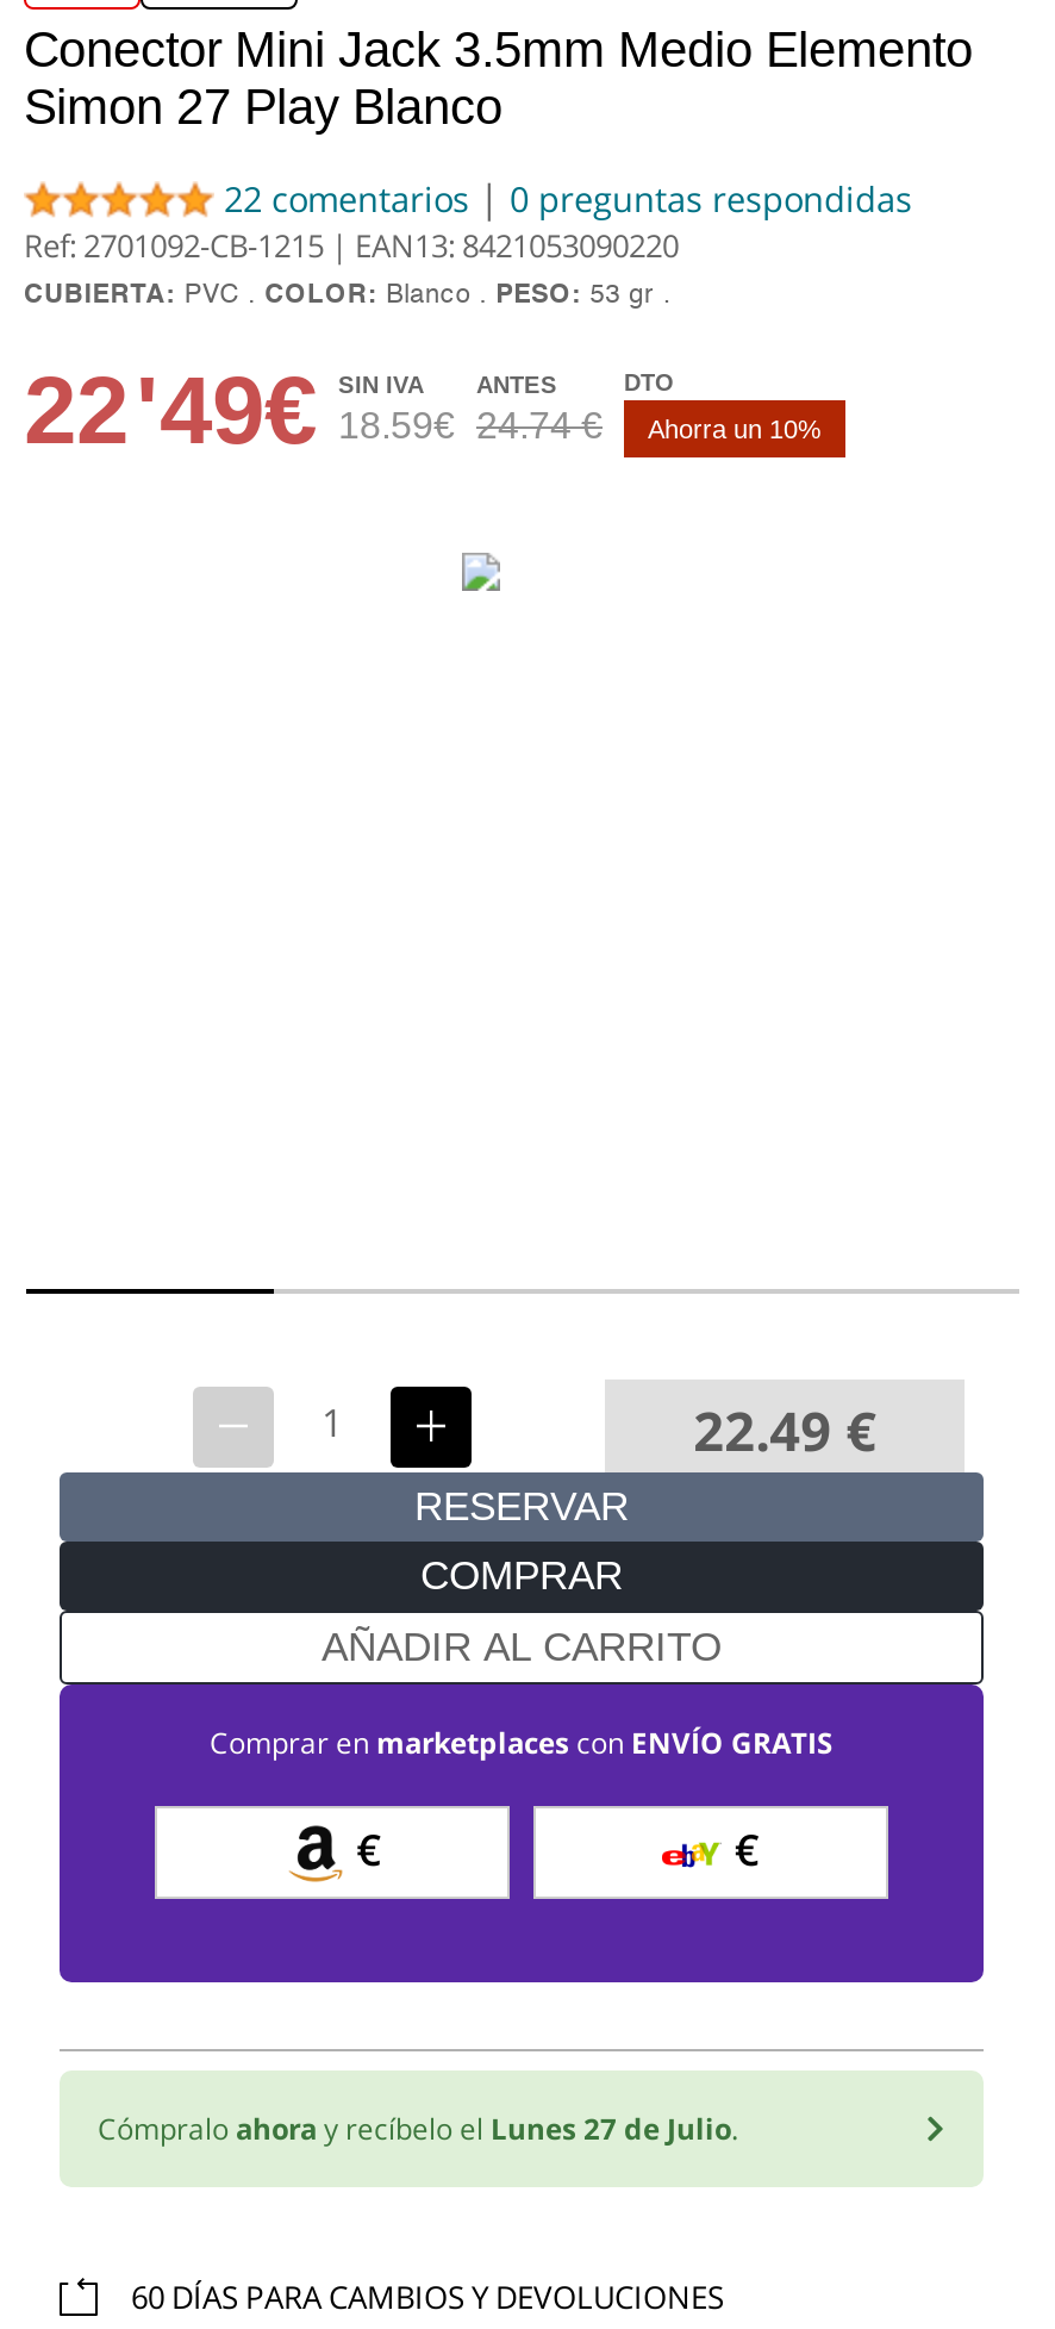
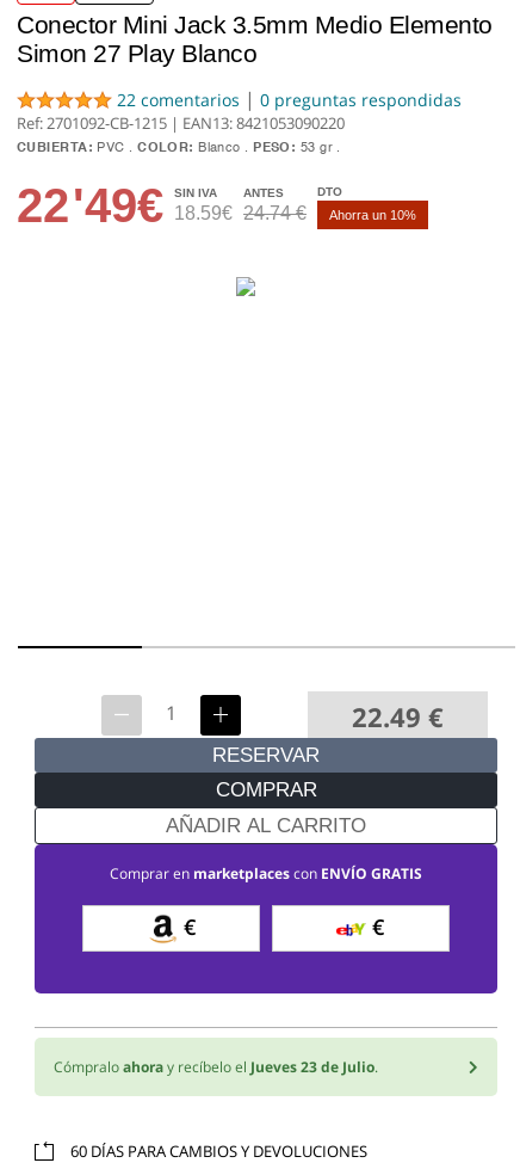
- Cómpralo ahora y recíbelo el Lunes 27 de Julio.
+ Cómpralo ahora y recíbelo el Jueves 23 de Julio.
